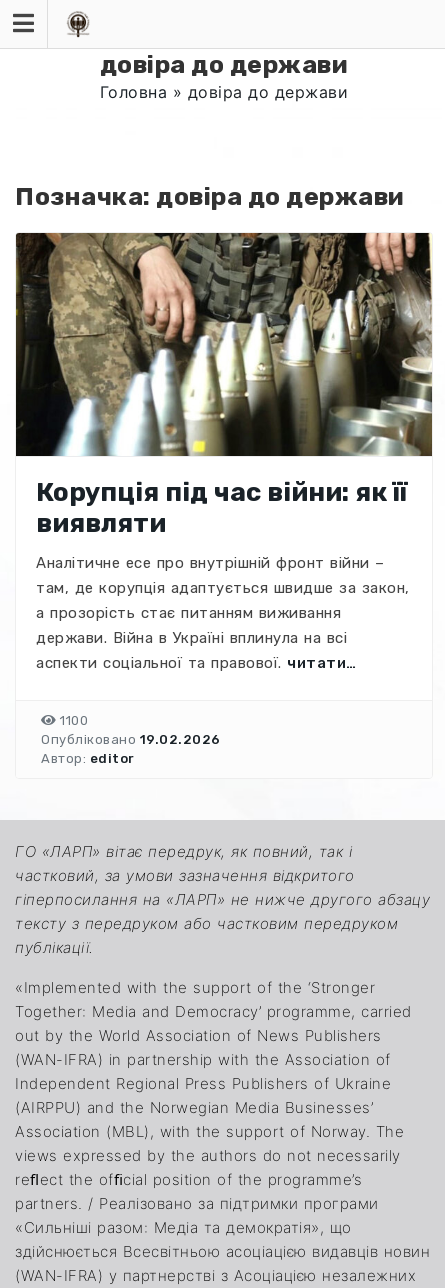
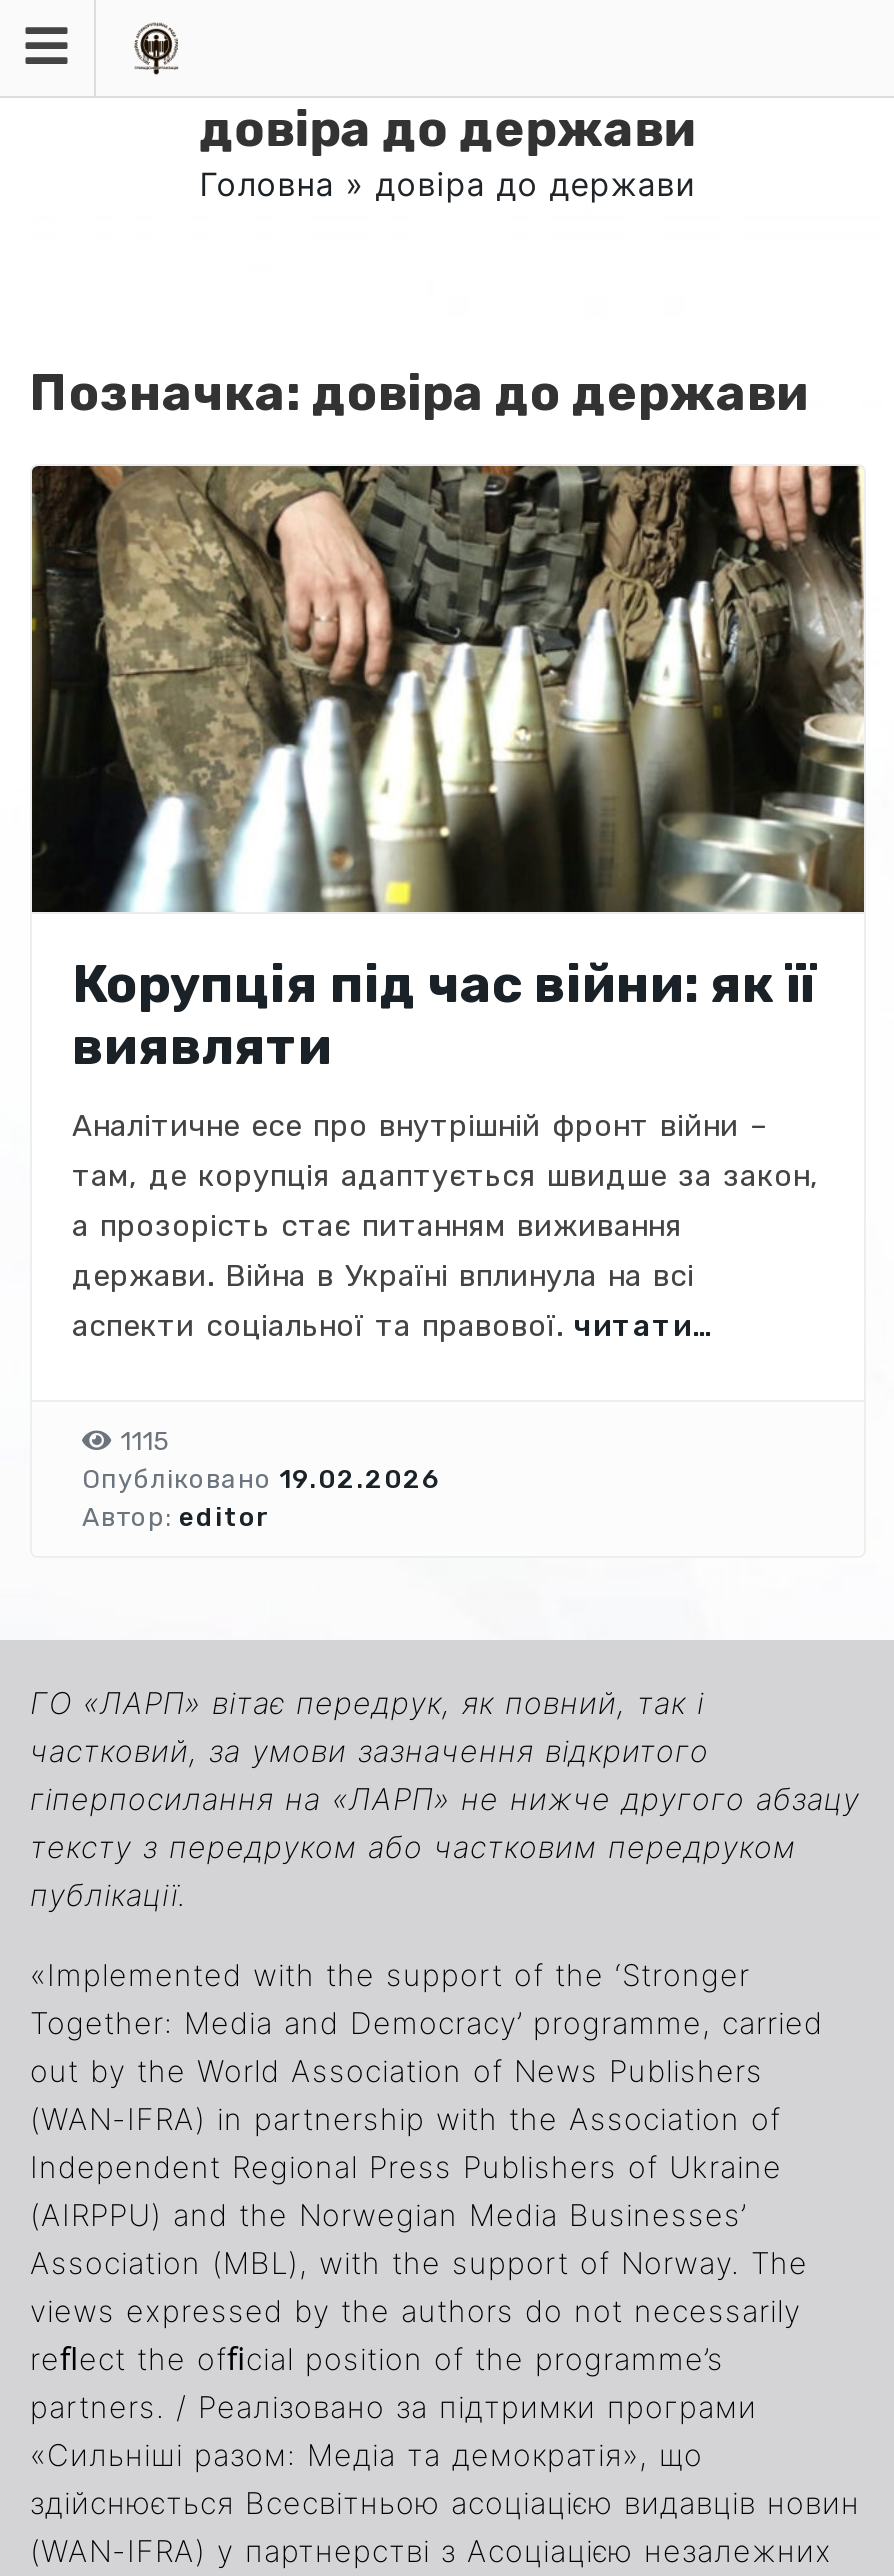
- 1100
+ 1115
